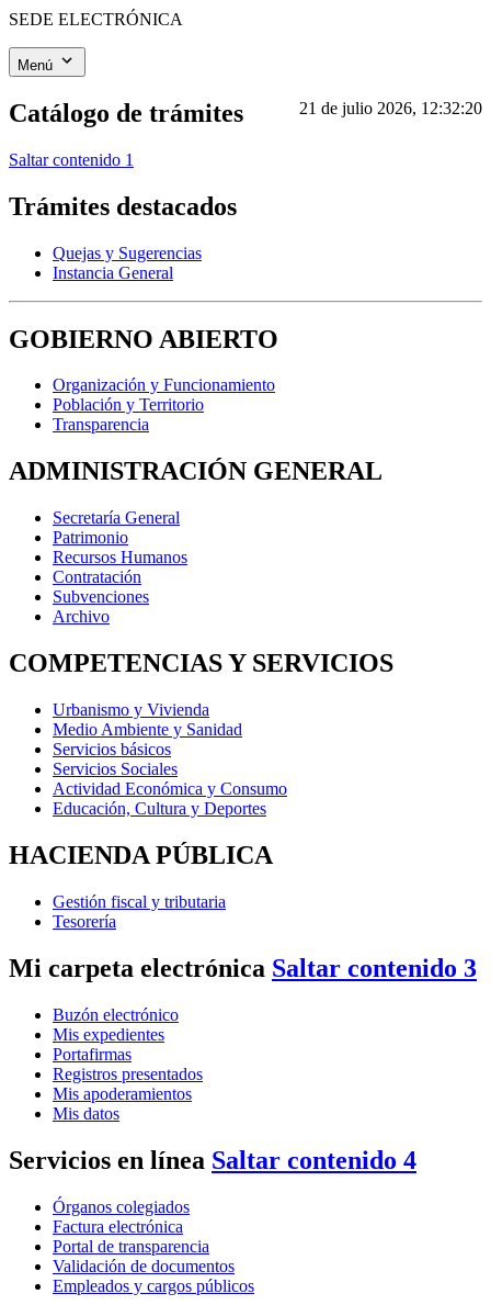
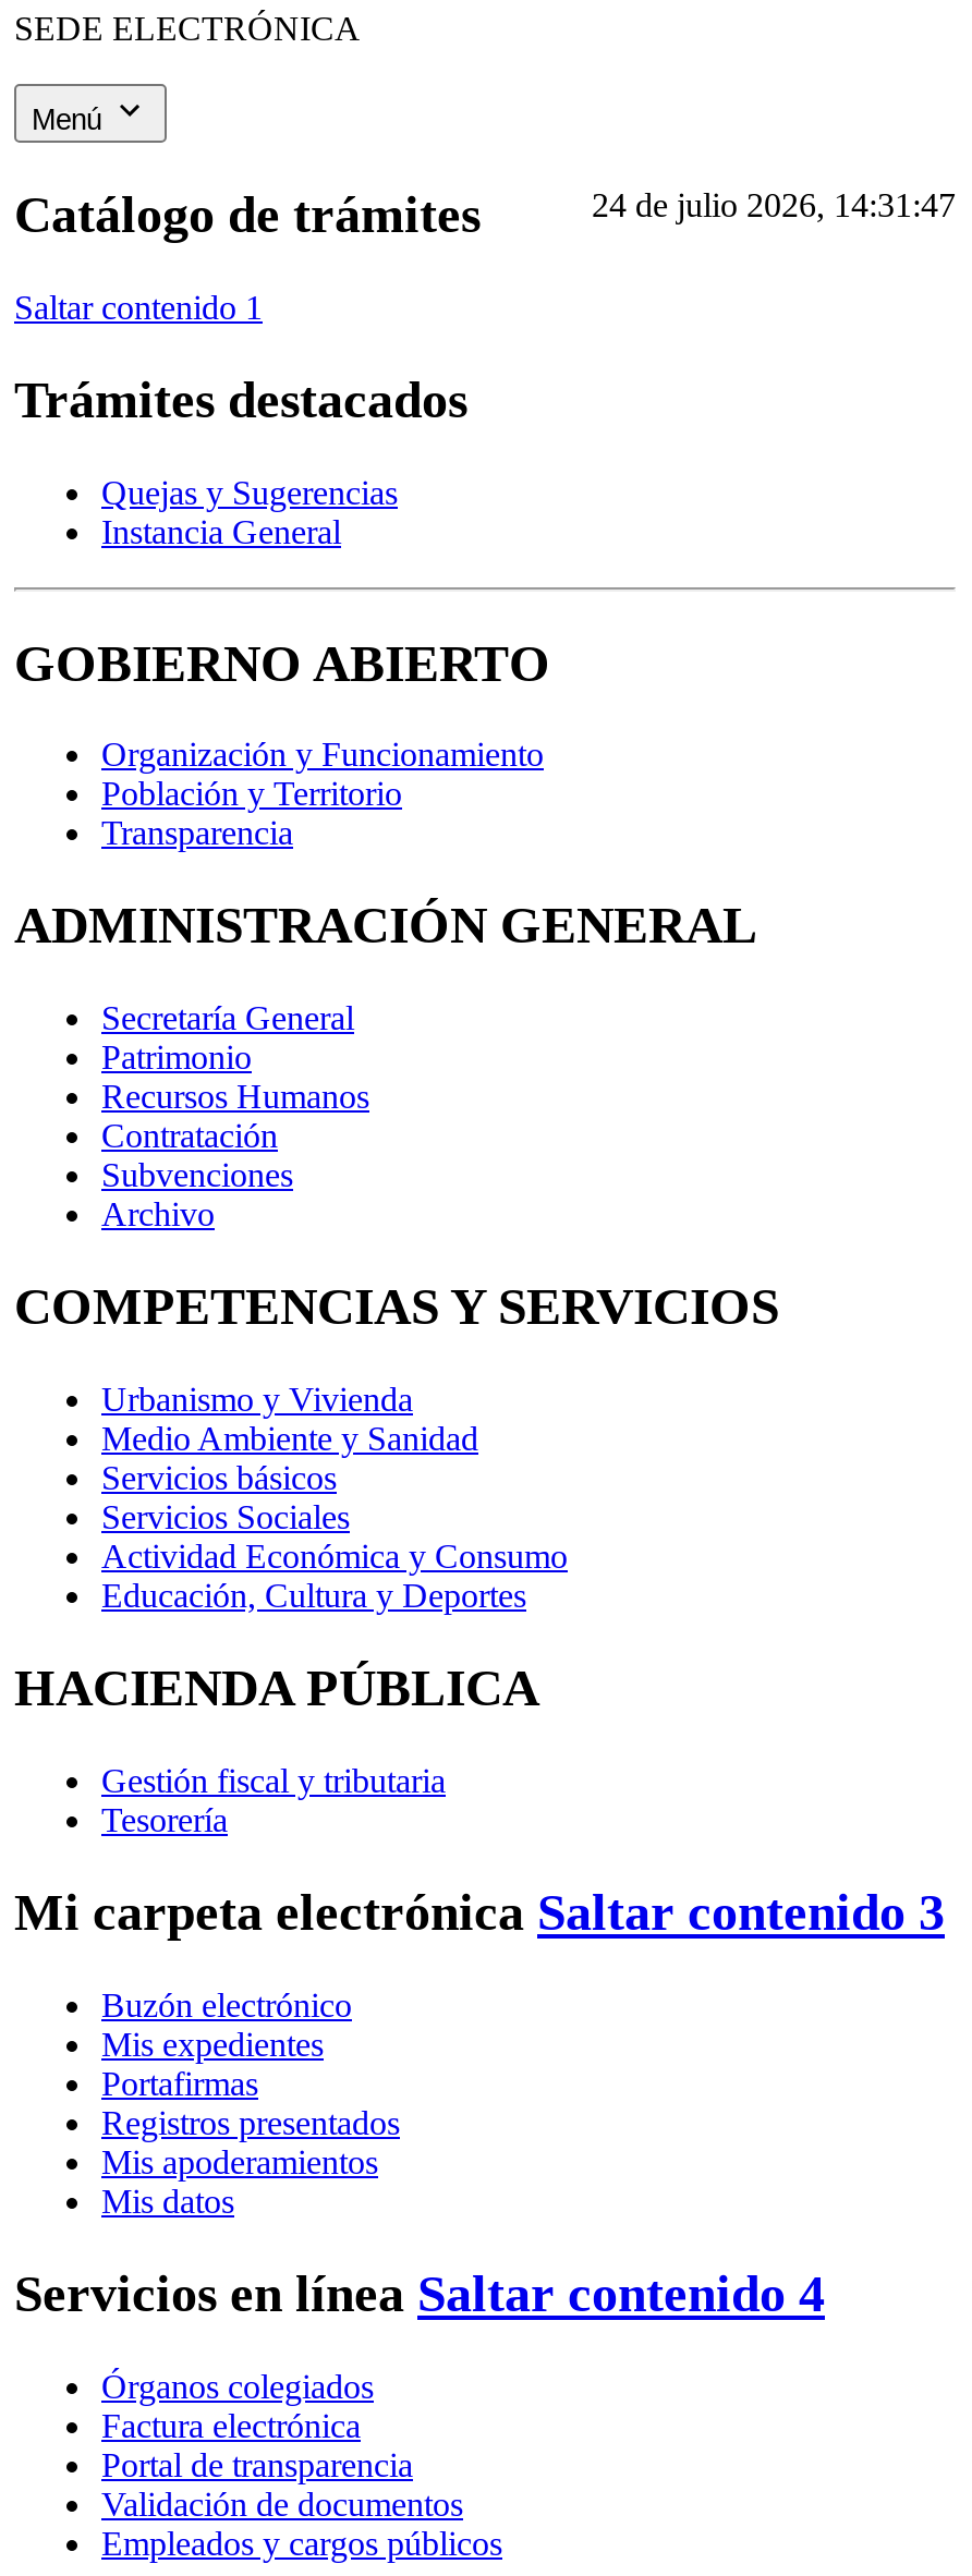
- 21 de julio 2026, 12:32:20
+ 24 de julio 2026, 14:31:47
